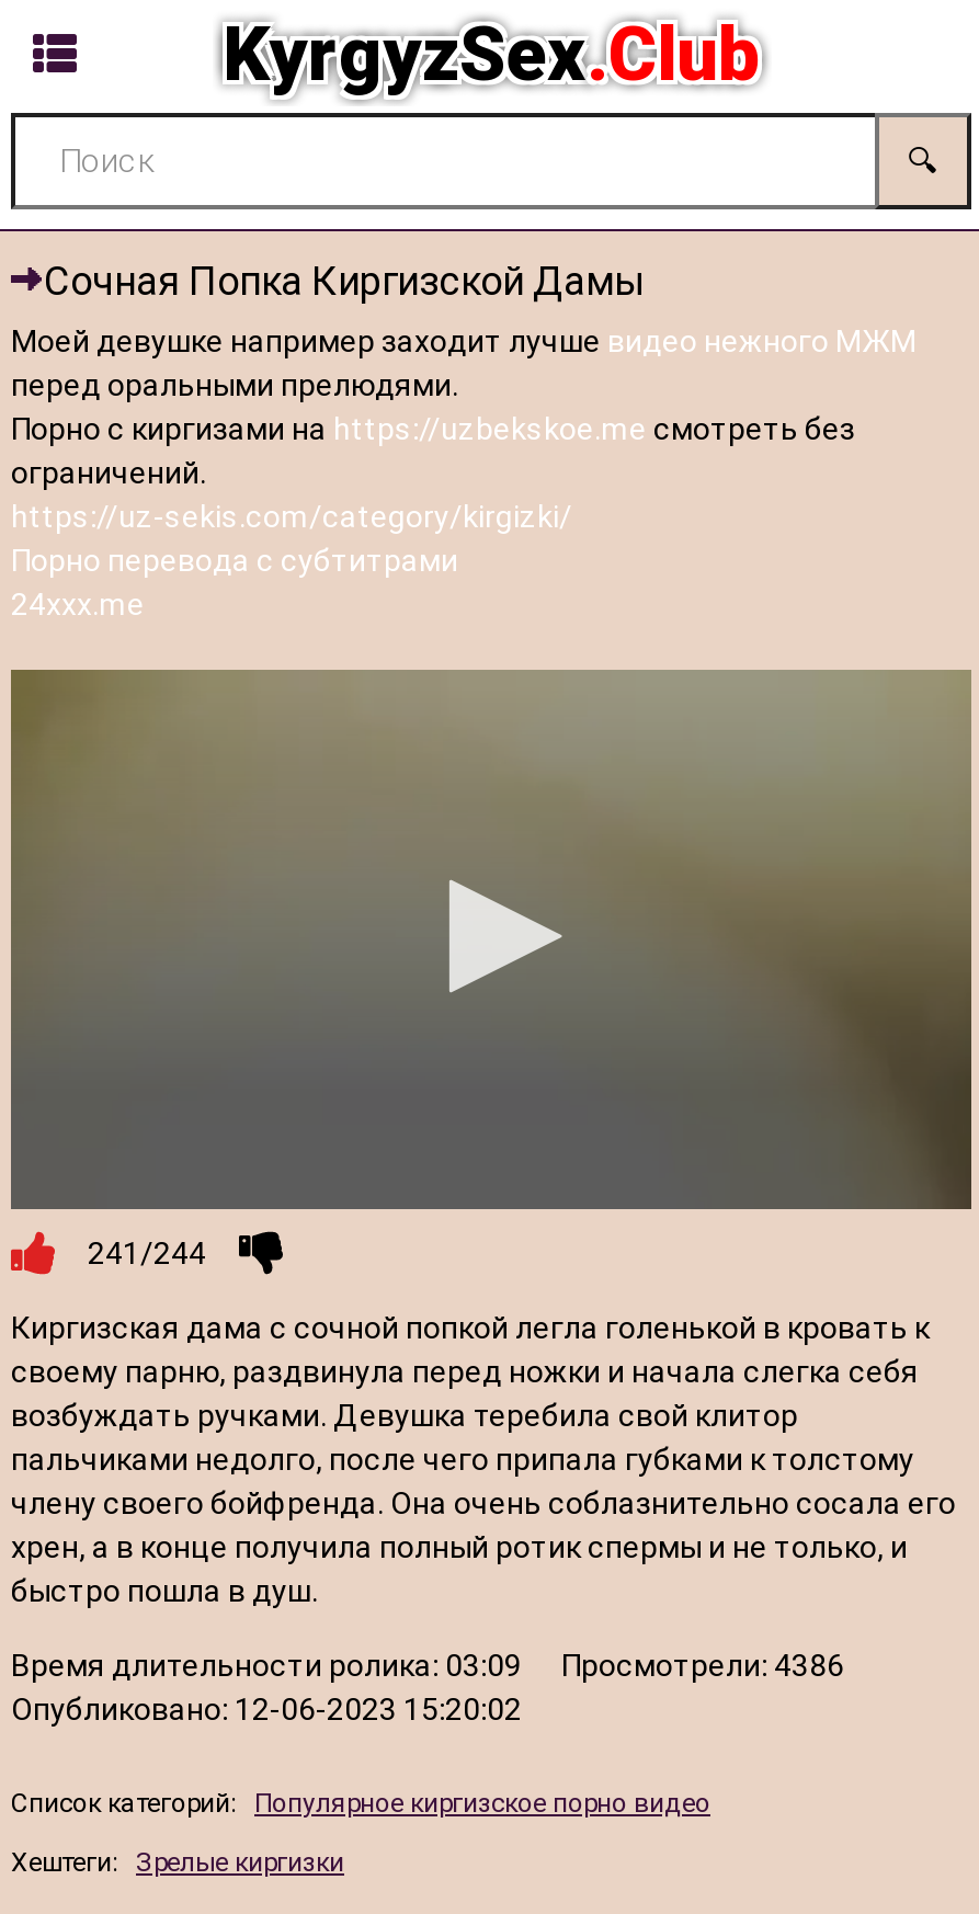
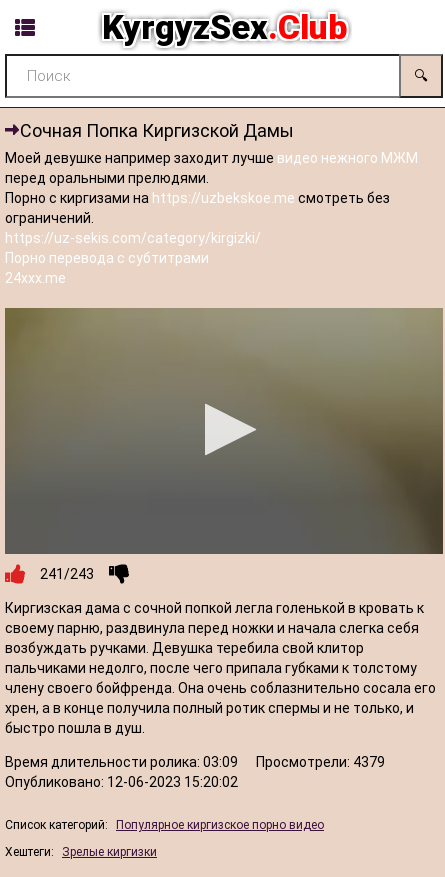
- 241/244
+ 241/243

- Время длительности ролика: 03:09 Просмотрели: 4386
+ Время длительности ролика: 03:09 Просмотрели: 4379
